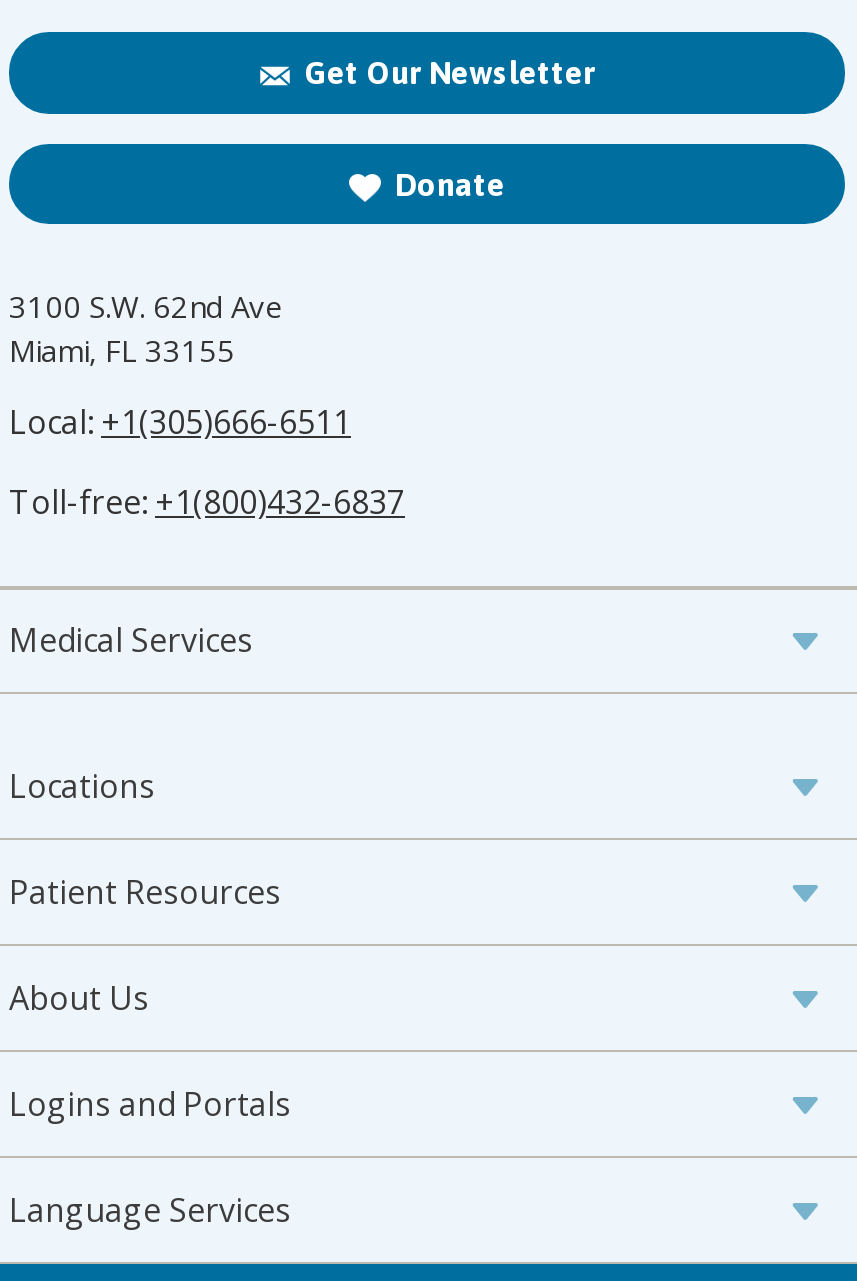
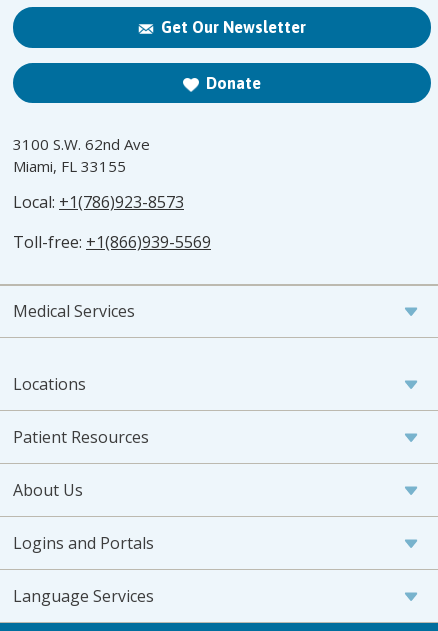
- Local: +1(305)666-6511
+ Local: +1(786)923-8573

- Toll-free: +1(800)432-6837
+ Toll-free: +1(866)939-5569
